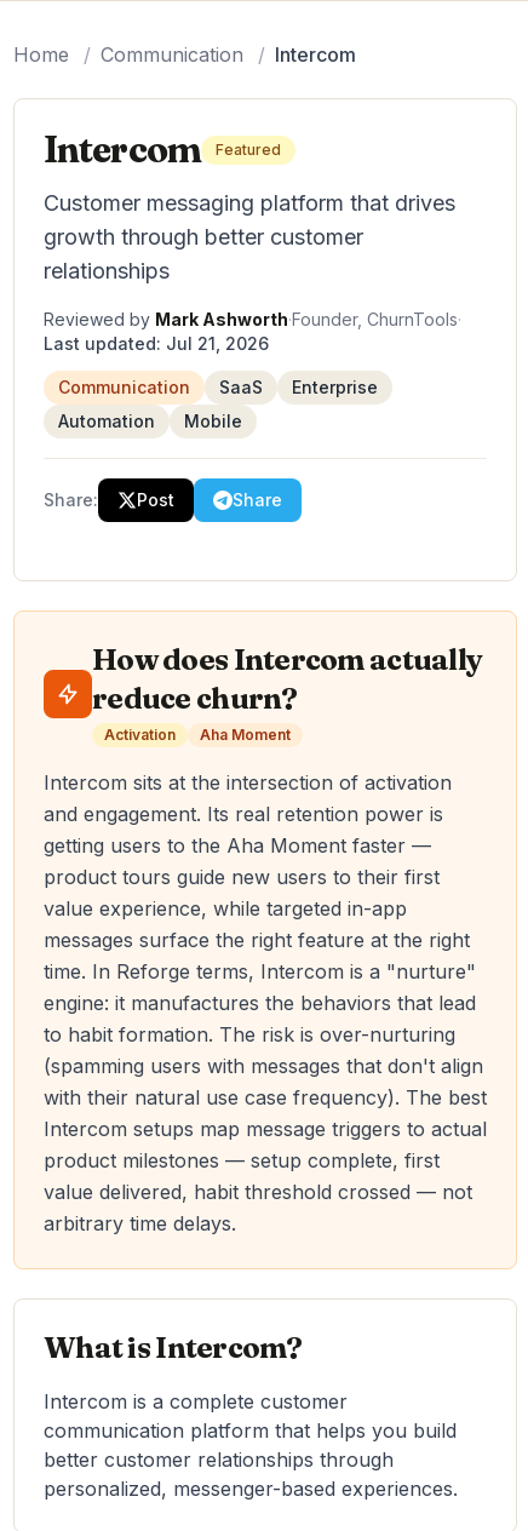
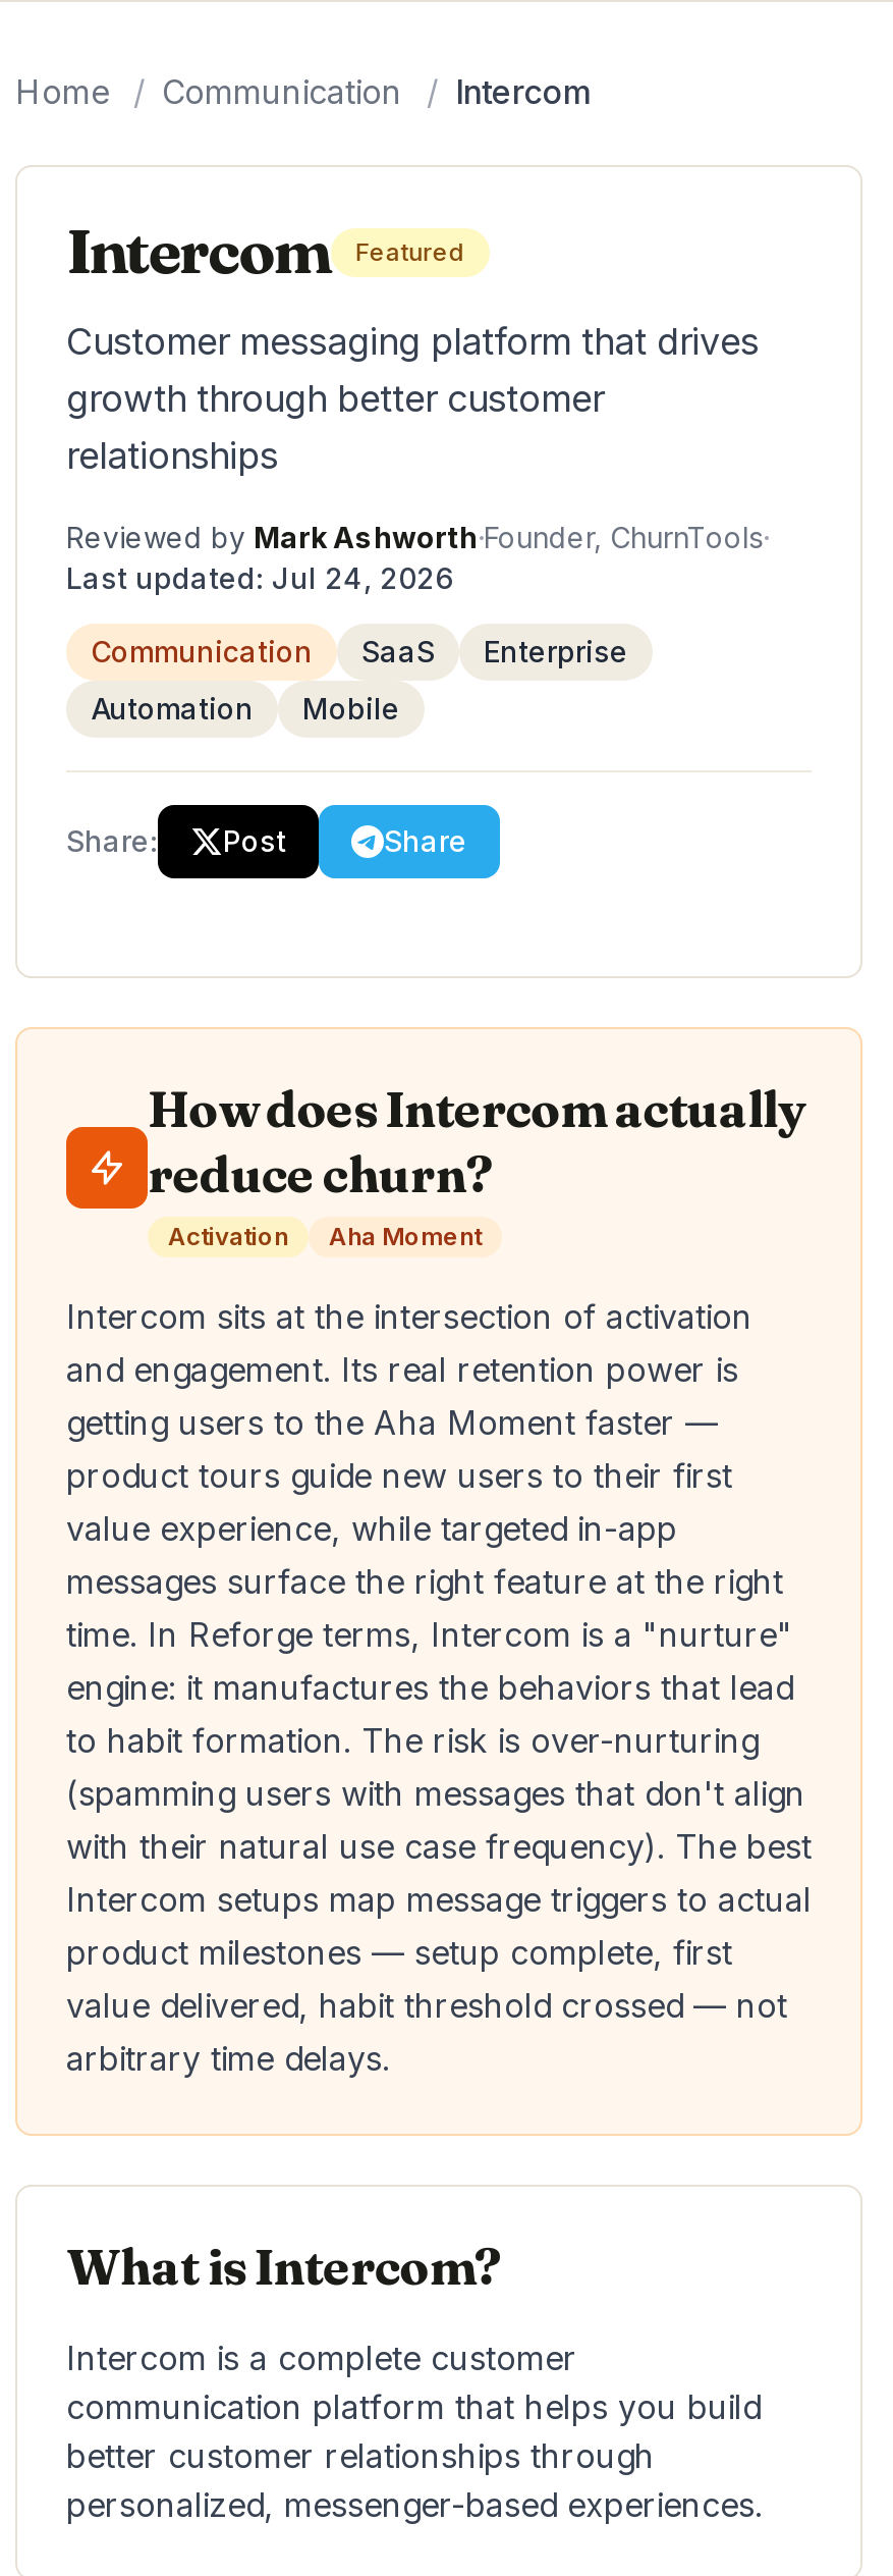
- Last updated: Jul 21, 2026
+ Last updated: Jul 24, 2026
